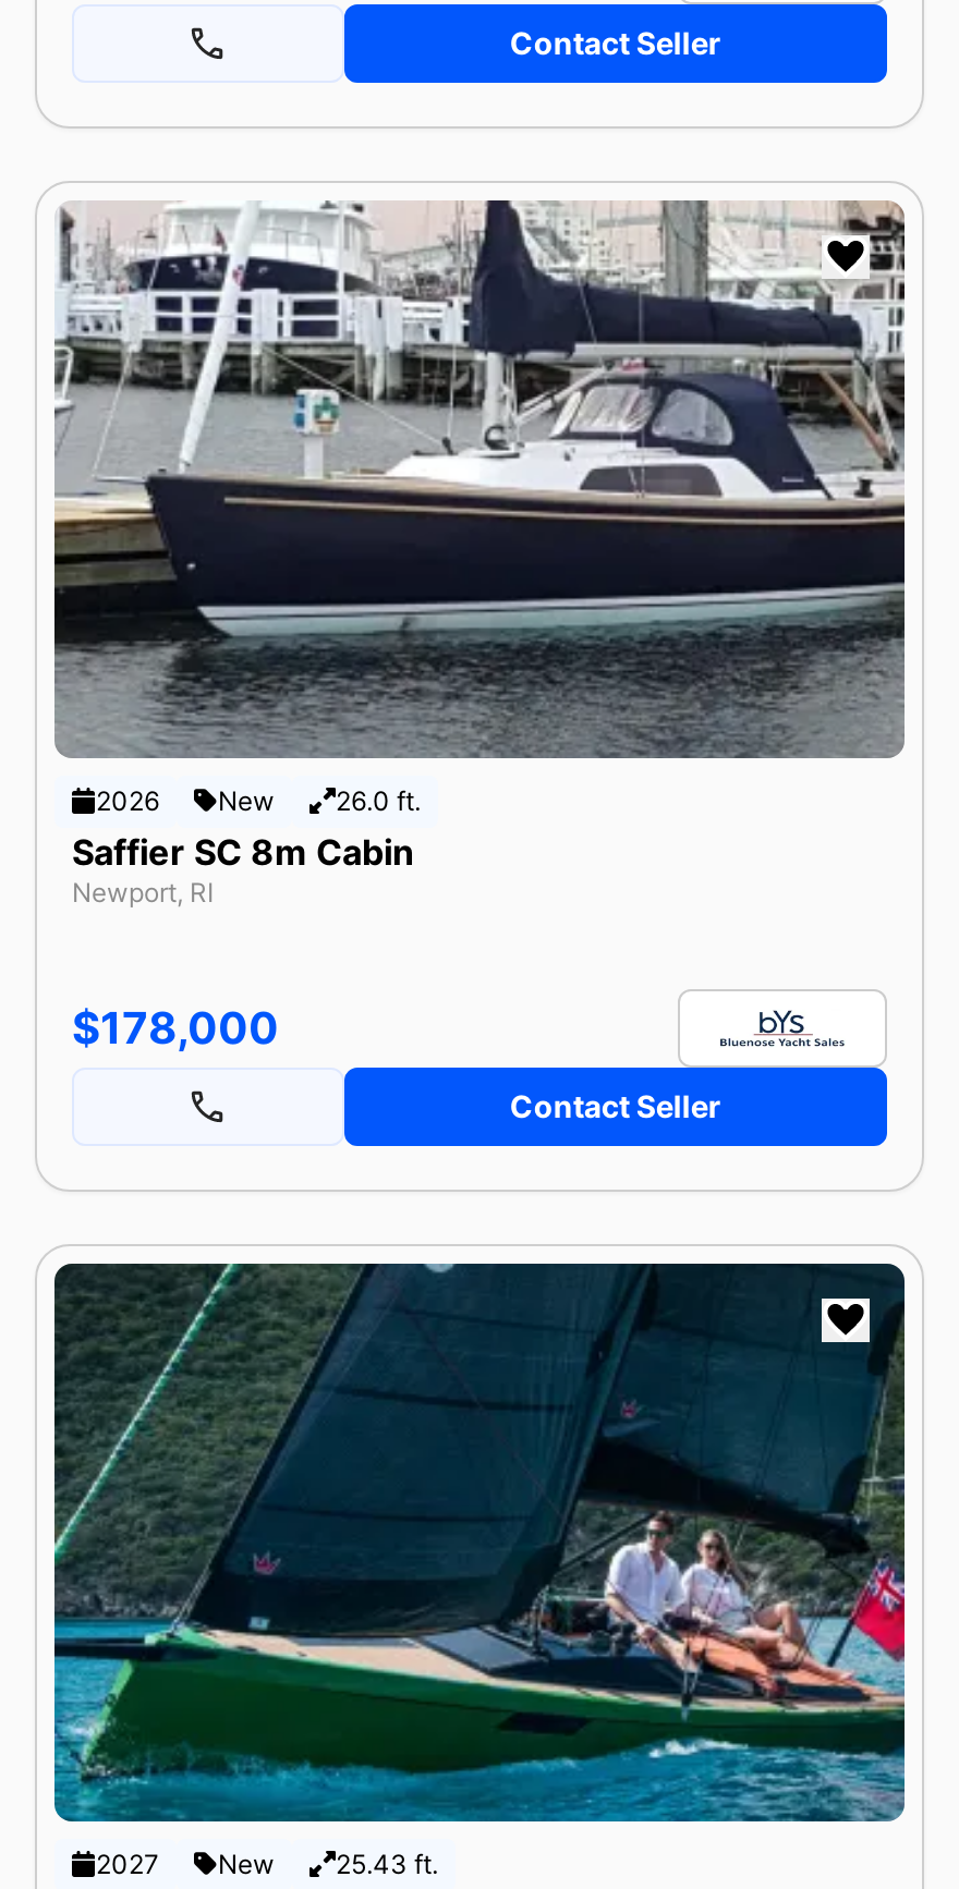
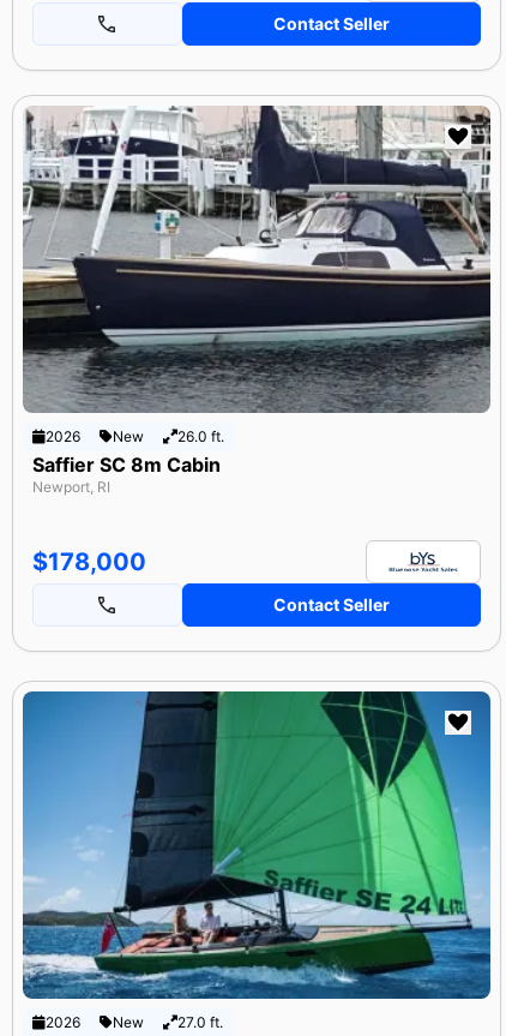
- [image]
- 2027
+ [image]
+ 2026

- 25.43 ft.
+ 27.0 ft.
